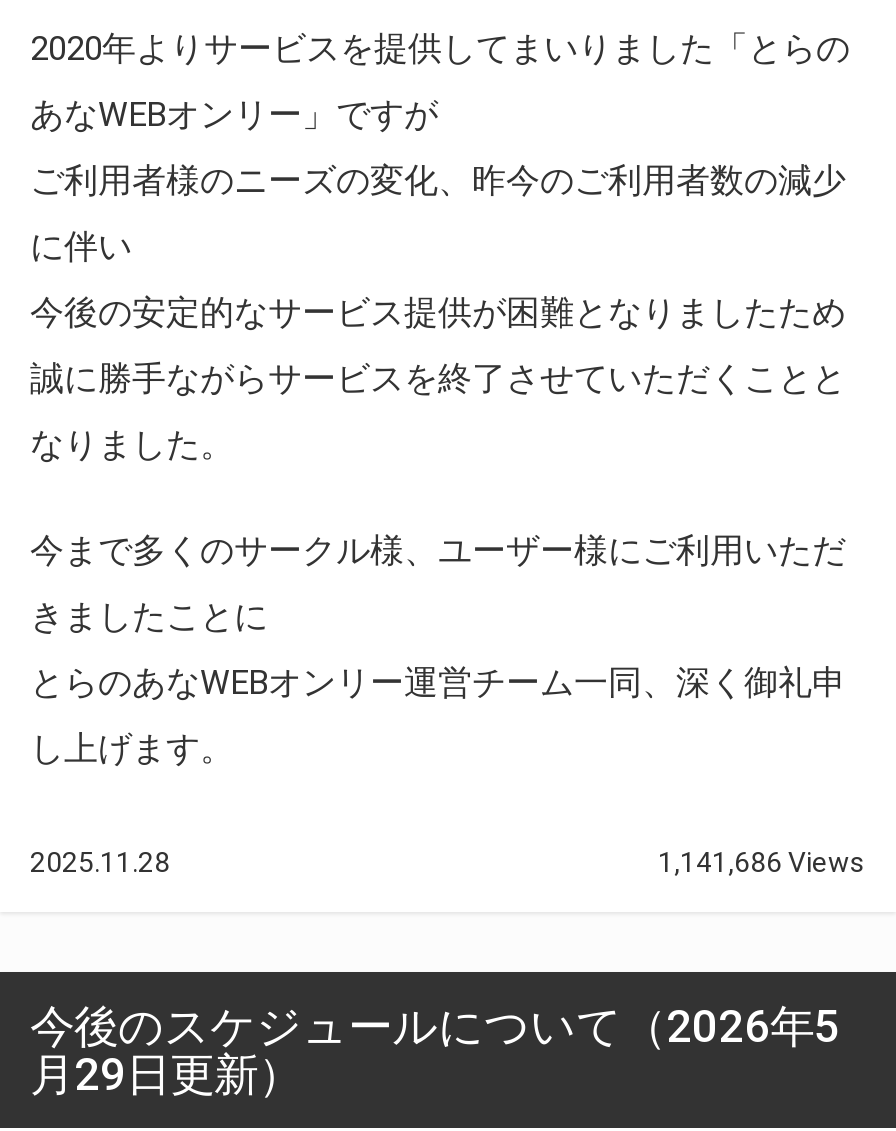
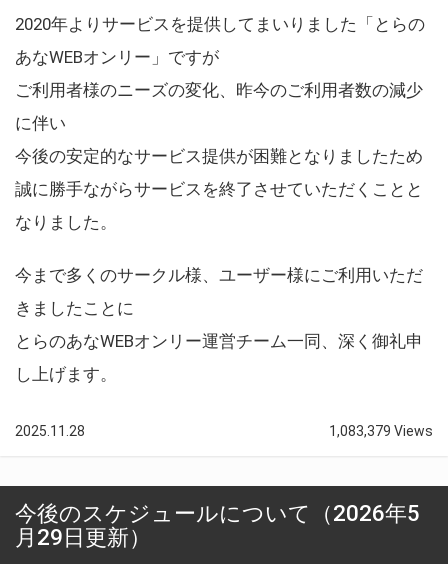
- 1,141,686 Views
+ 1,083,379 Views
